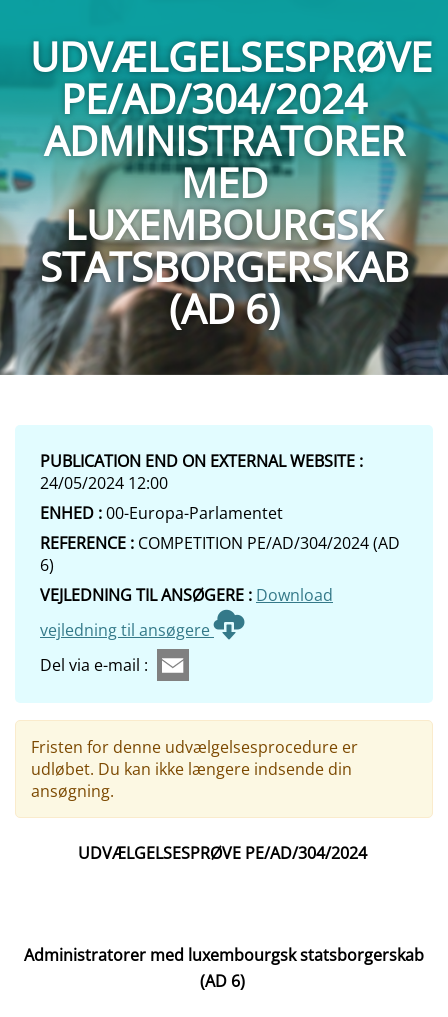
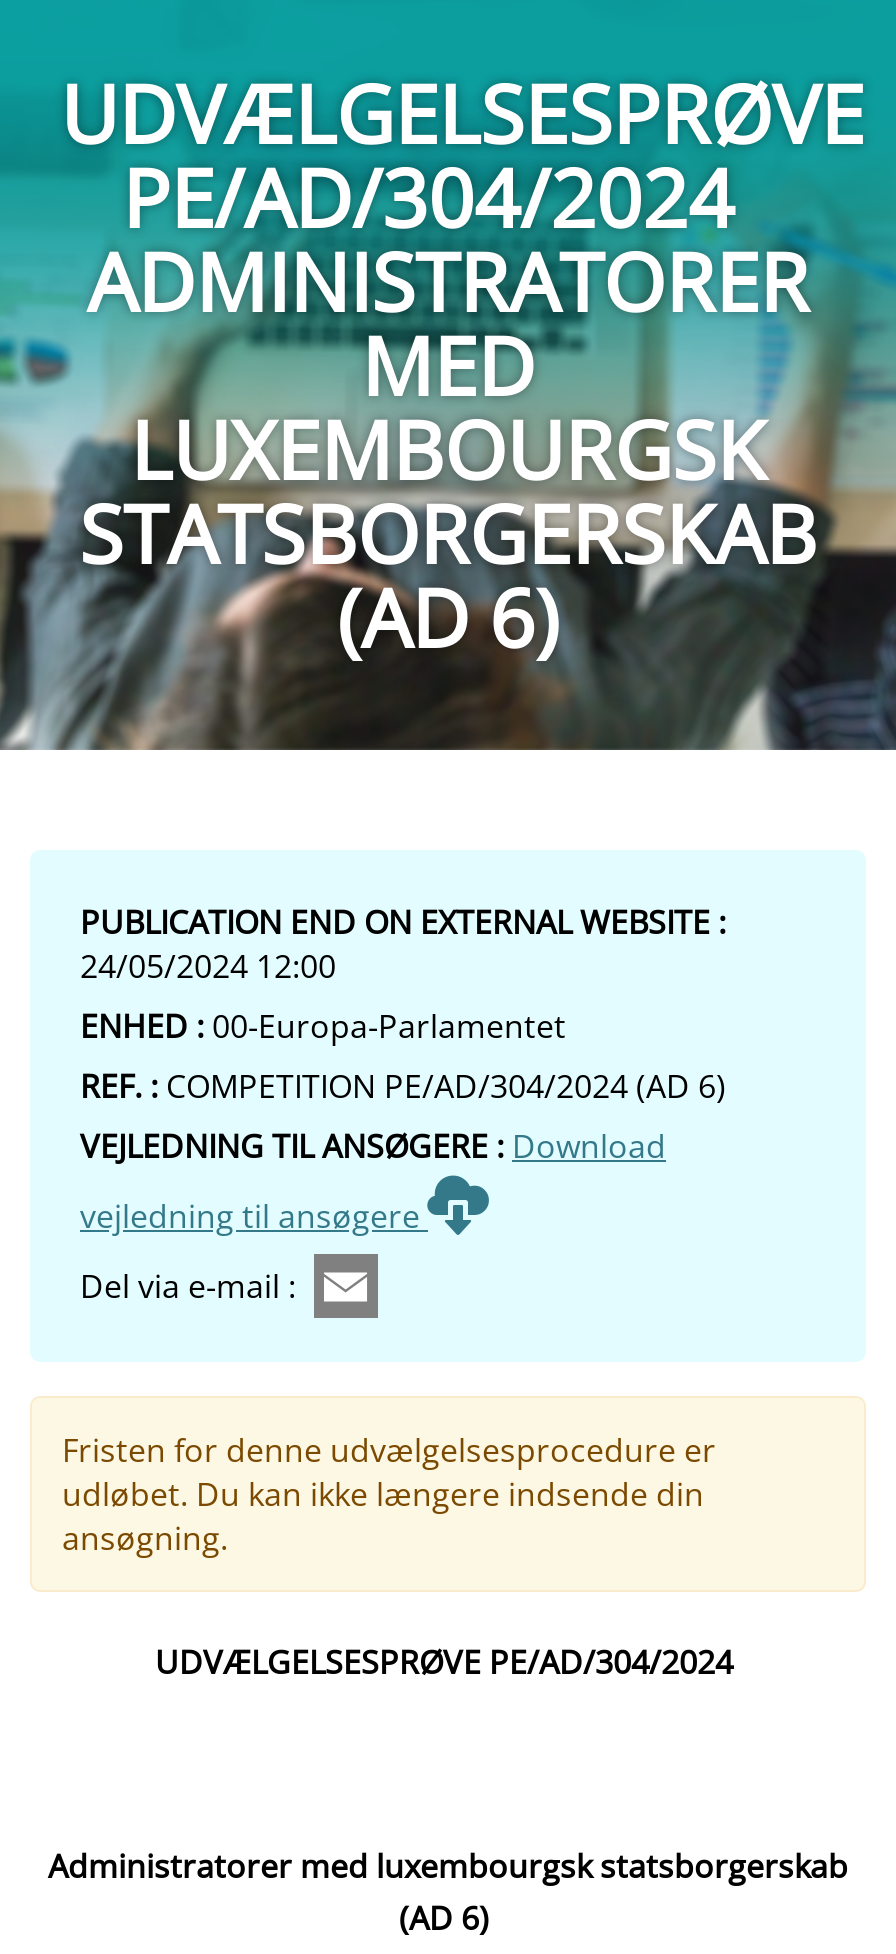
- REFERENCE : COMPETITION PE/AD/304/2024 (AD
- 6)
+ REF. : COMPETITION PE/AD/304/2024 (AD 6)
